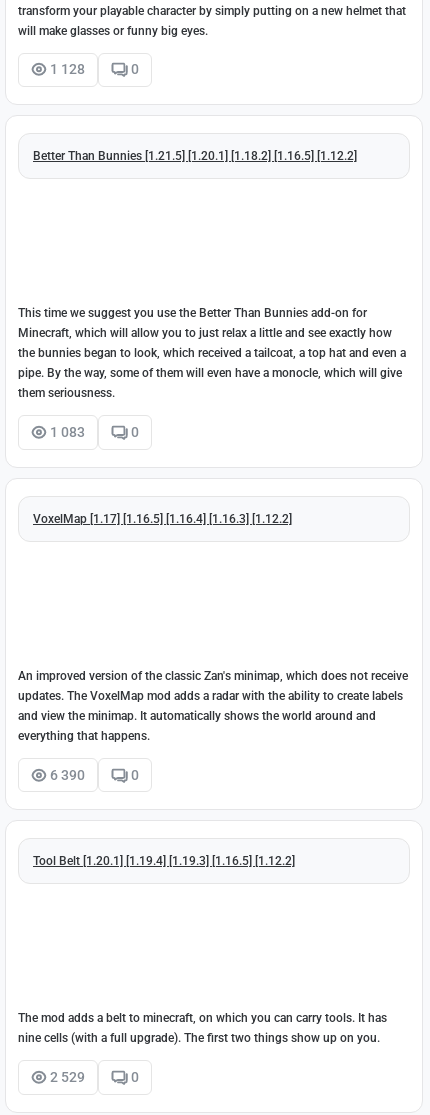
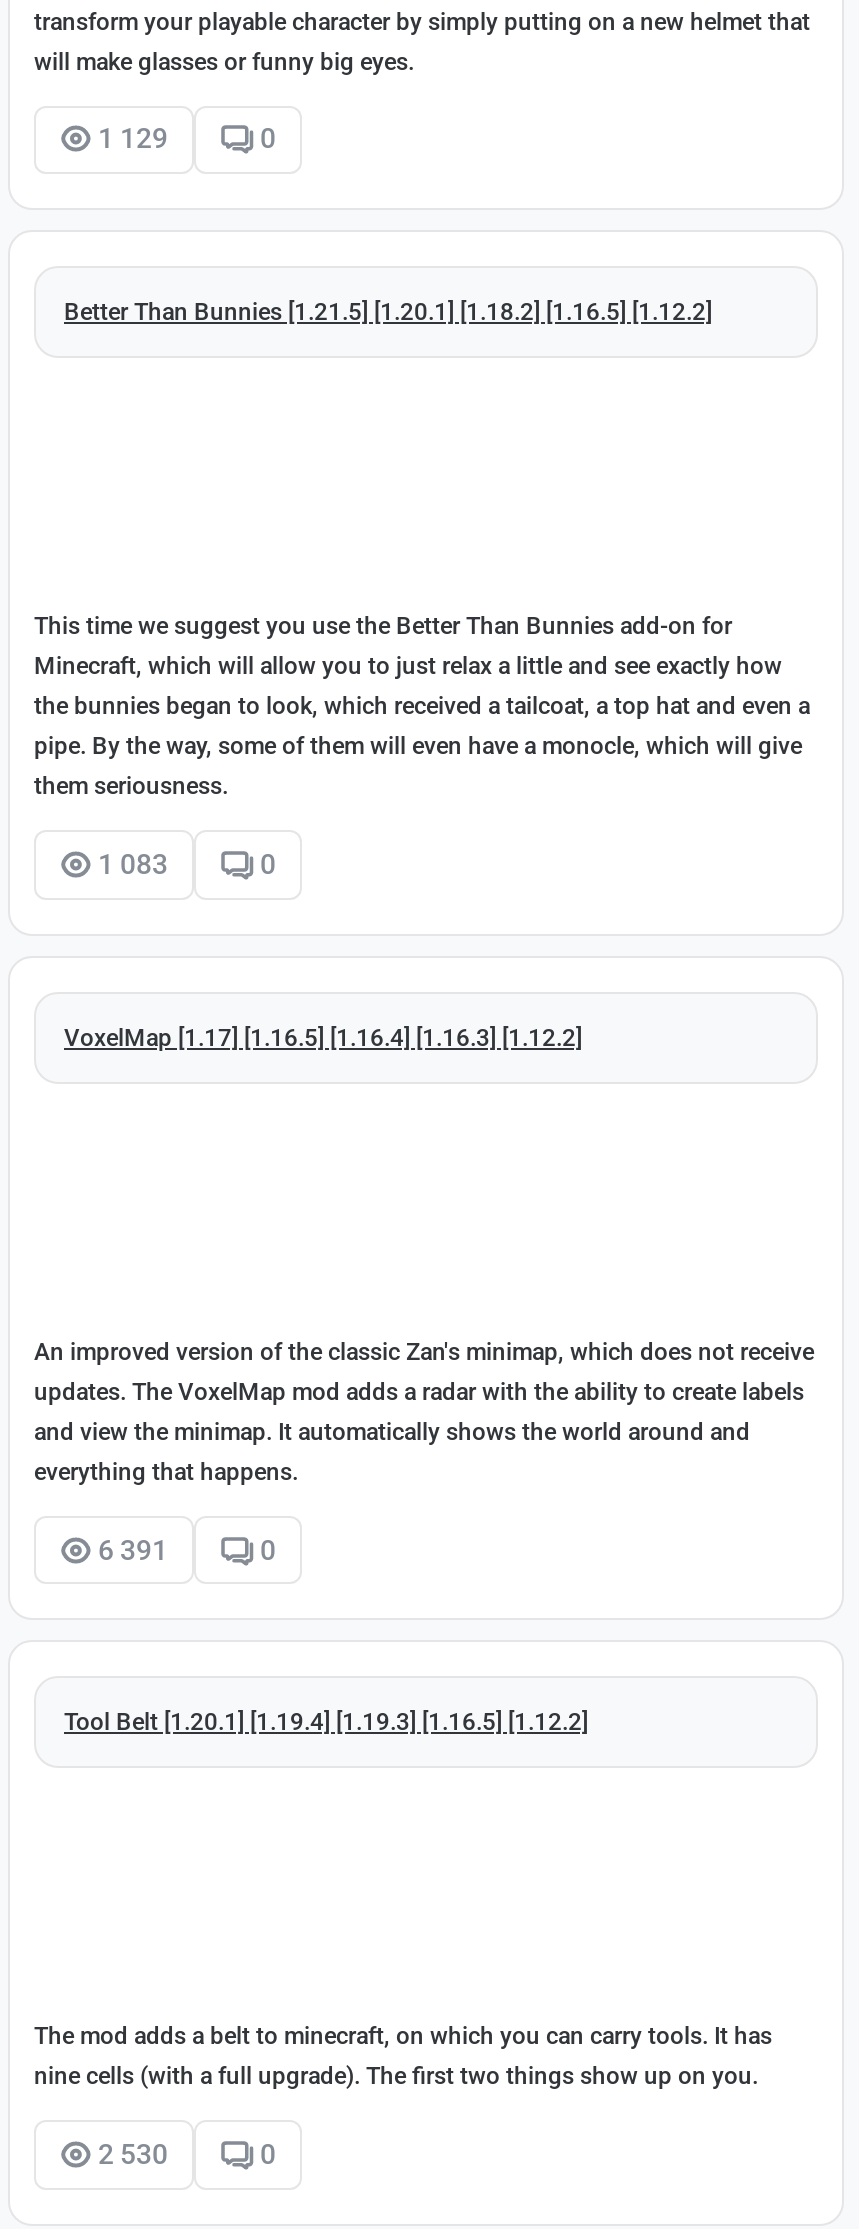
- 1 128
+ 1 129

- 6 390
+ 6 391

- 2 529
+ 2 530
